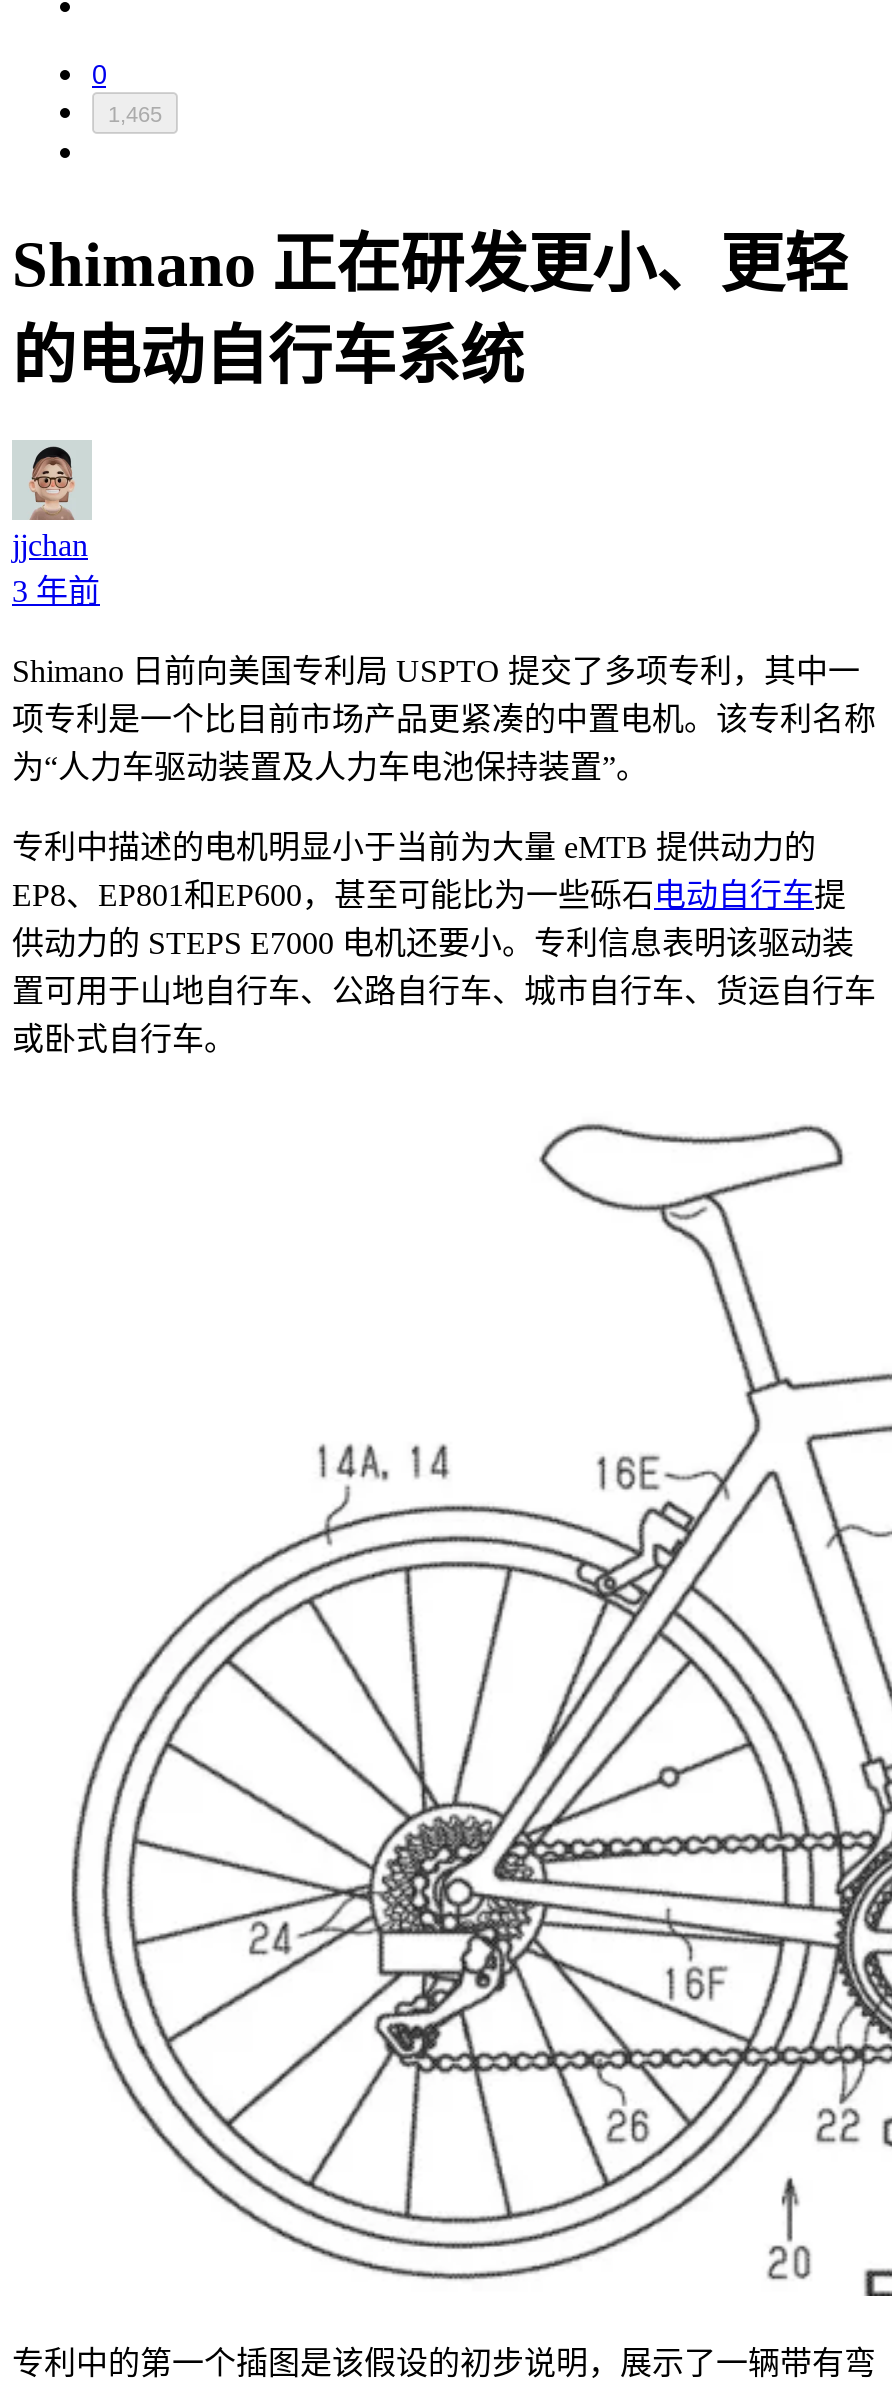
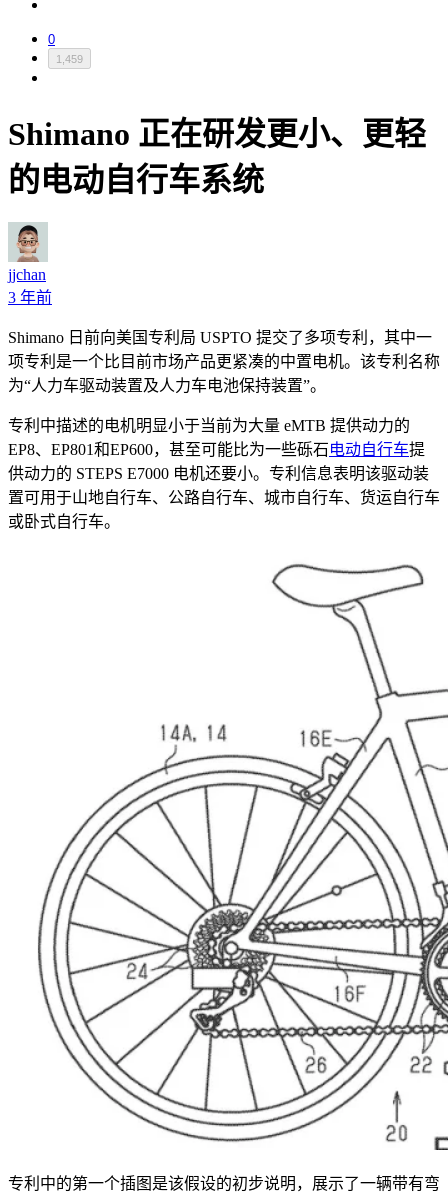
- 1,465
+ 1,459
